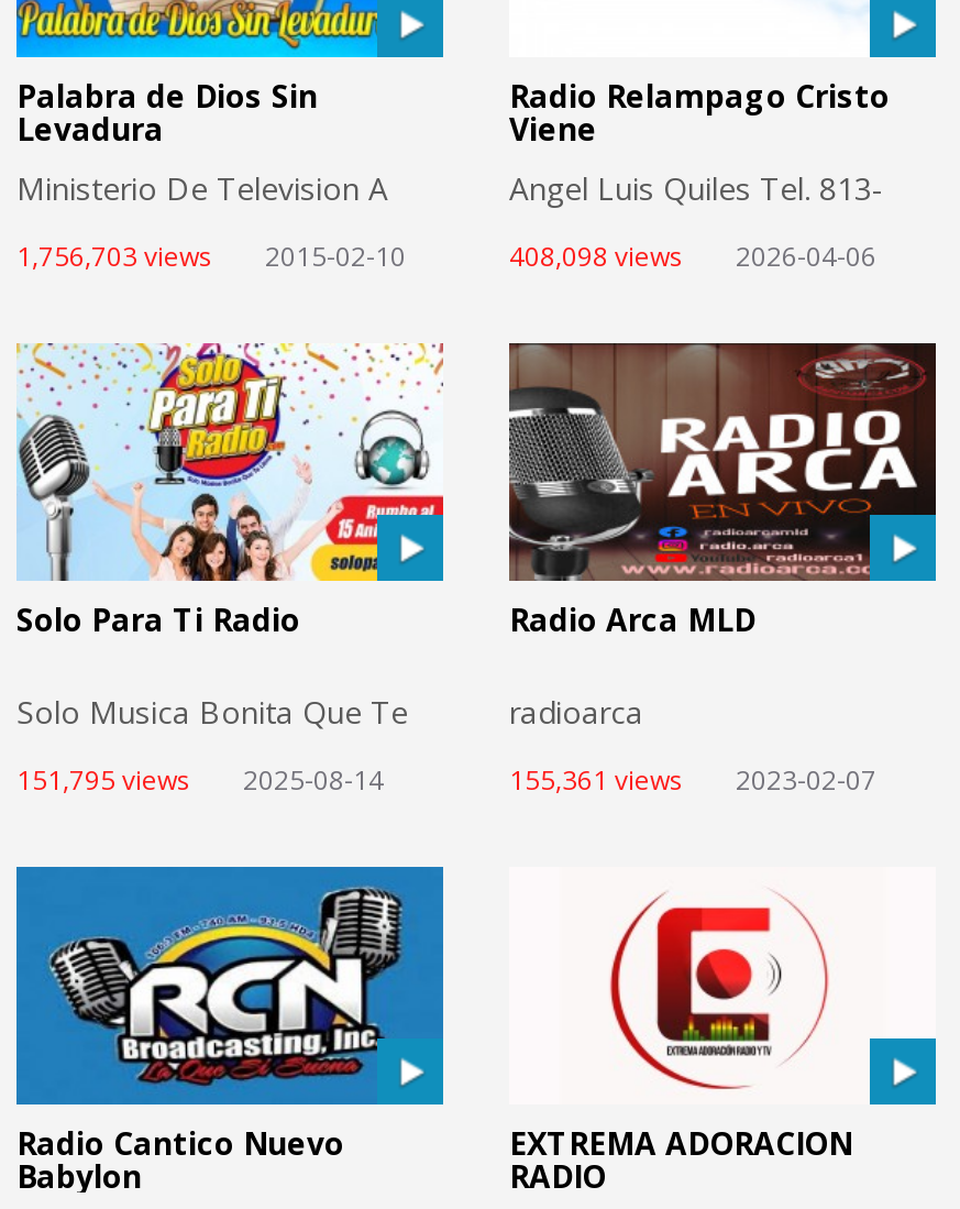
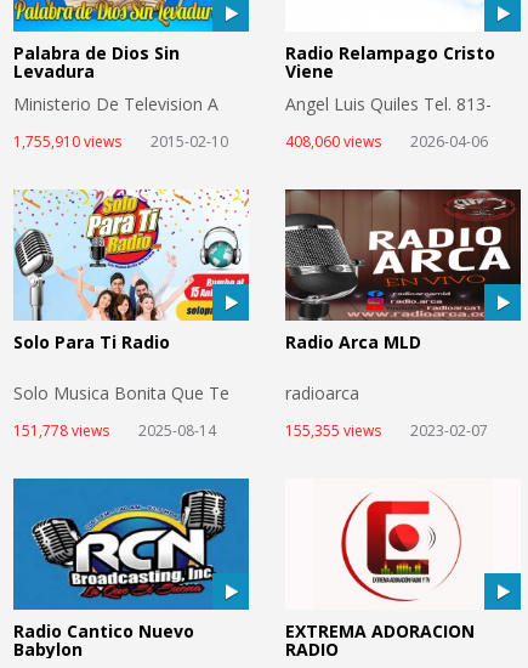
- 1,756,703 views 2015-02-10
+ 1,755,910 views 2015-02-10

- 408,098 views 2026-04-06
+ 408,060 views 2026-04-06

- 151,795 views 2025-08-14
+ 151,778 views 2025-08-14

- 155,361 views 2023-02-07
+ 155,355 views 2023-02-07
